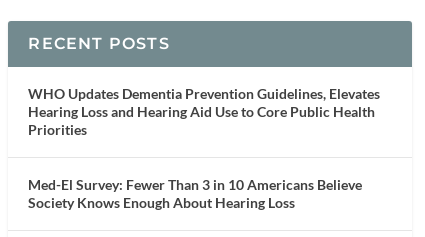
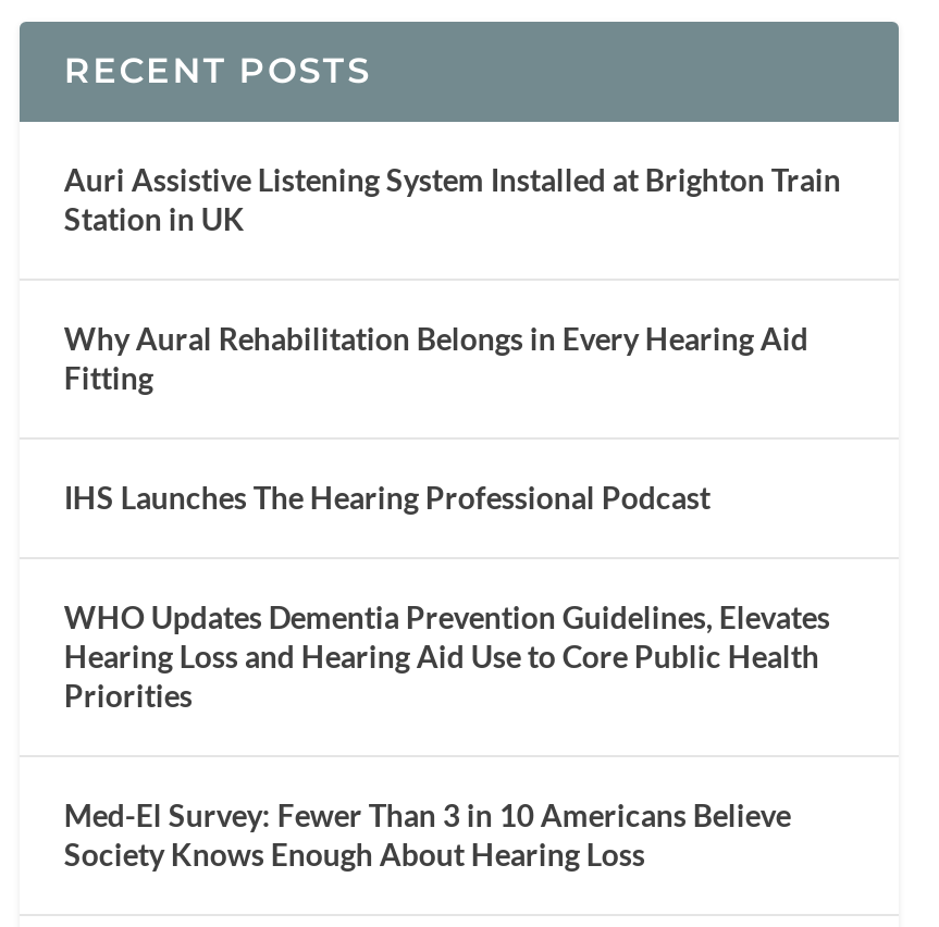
+ Auri Assistive Listening System Installed at Brighton Train
+ Station in UK
+ Why Aural Rehabilitation Belongs in Every Hearing Aid
+ Fitting
+ IHS Launches The Hearing Professional Podcast
